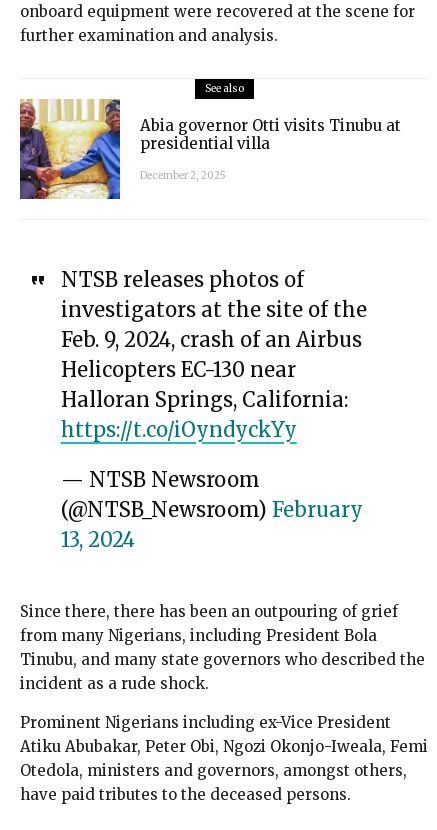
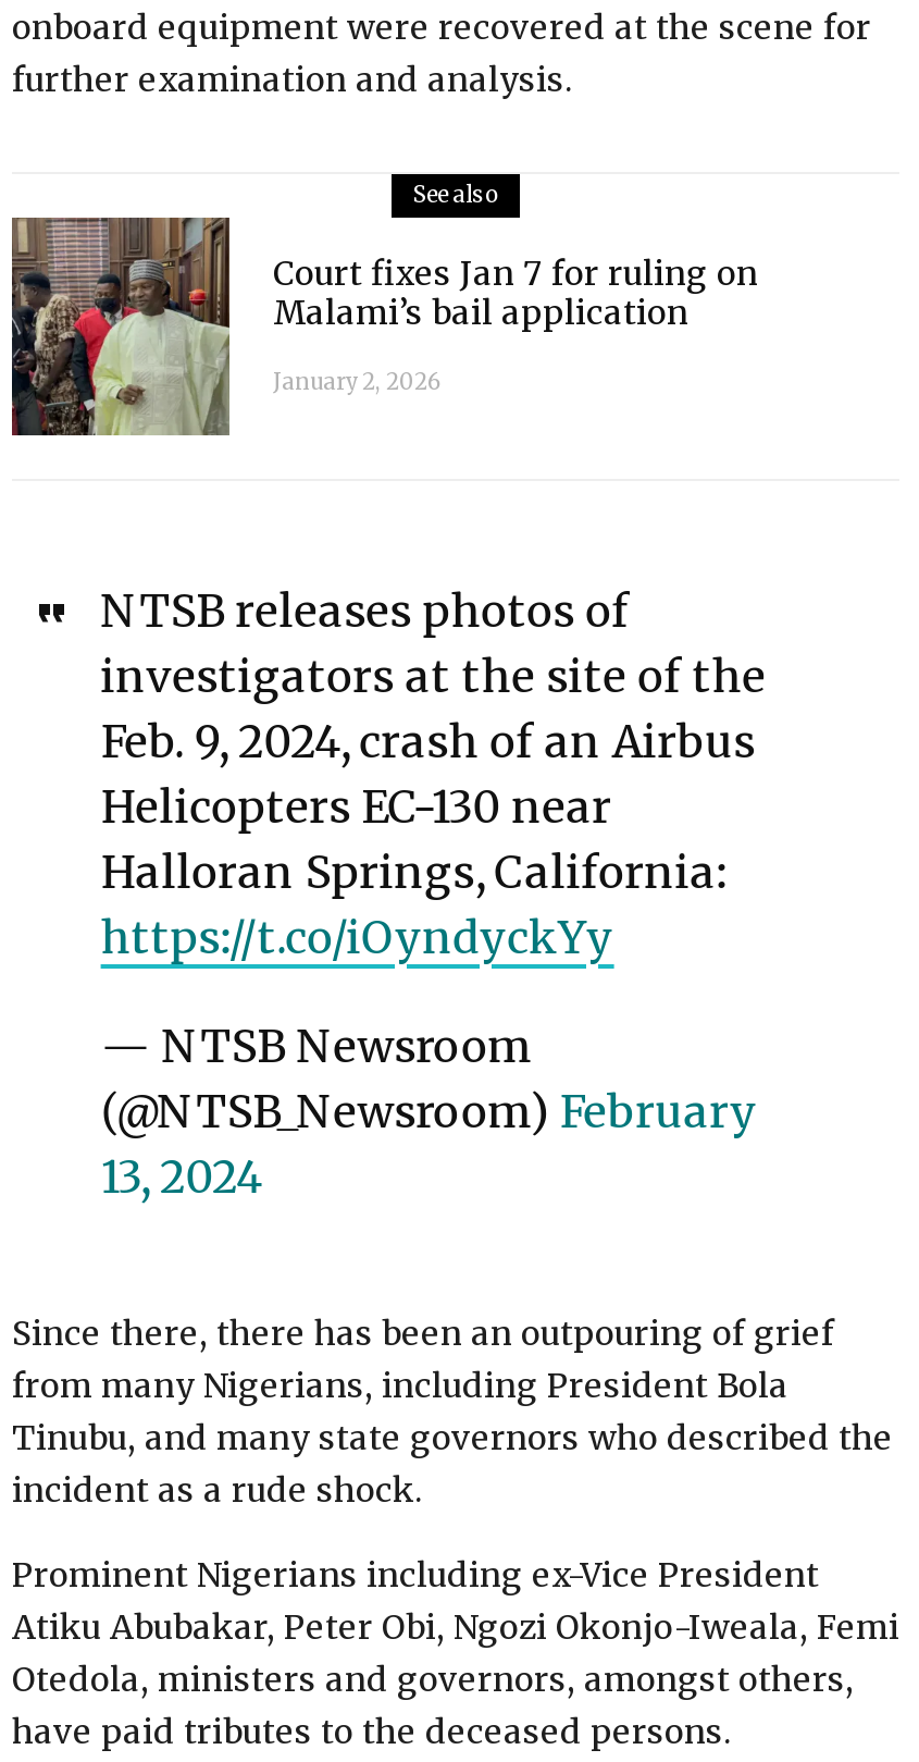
- [image]
- Abia governor Otti visits Tinubu at
- presidential villa
+ [image]
+ Court fixes Jan 7 for ruling on
+ Malami’s bail application

- December 2, 2025
+ January 2, 2026
